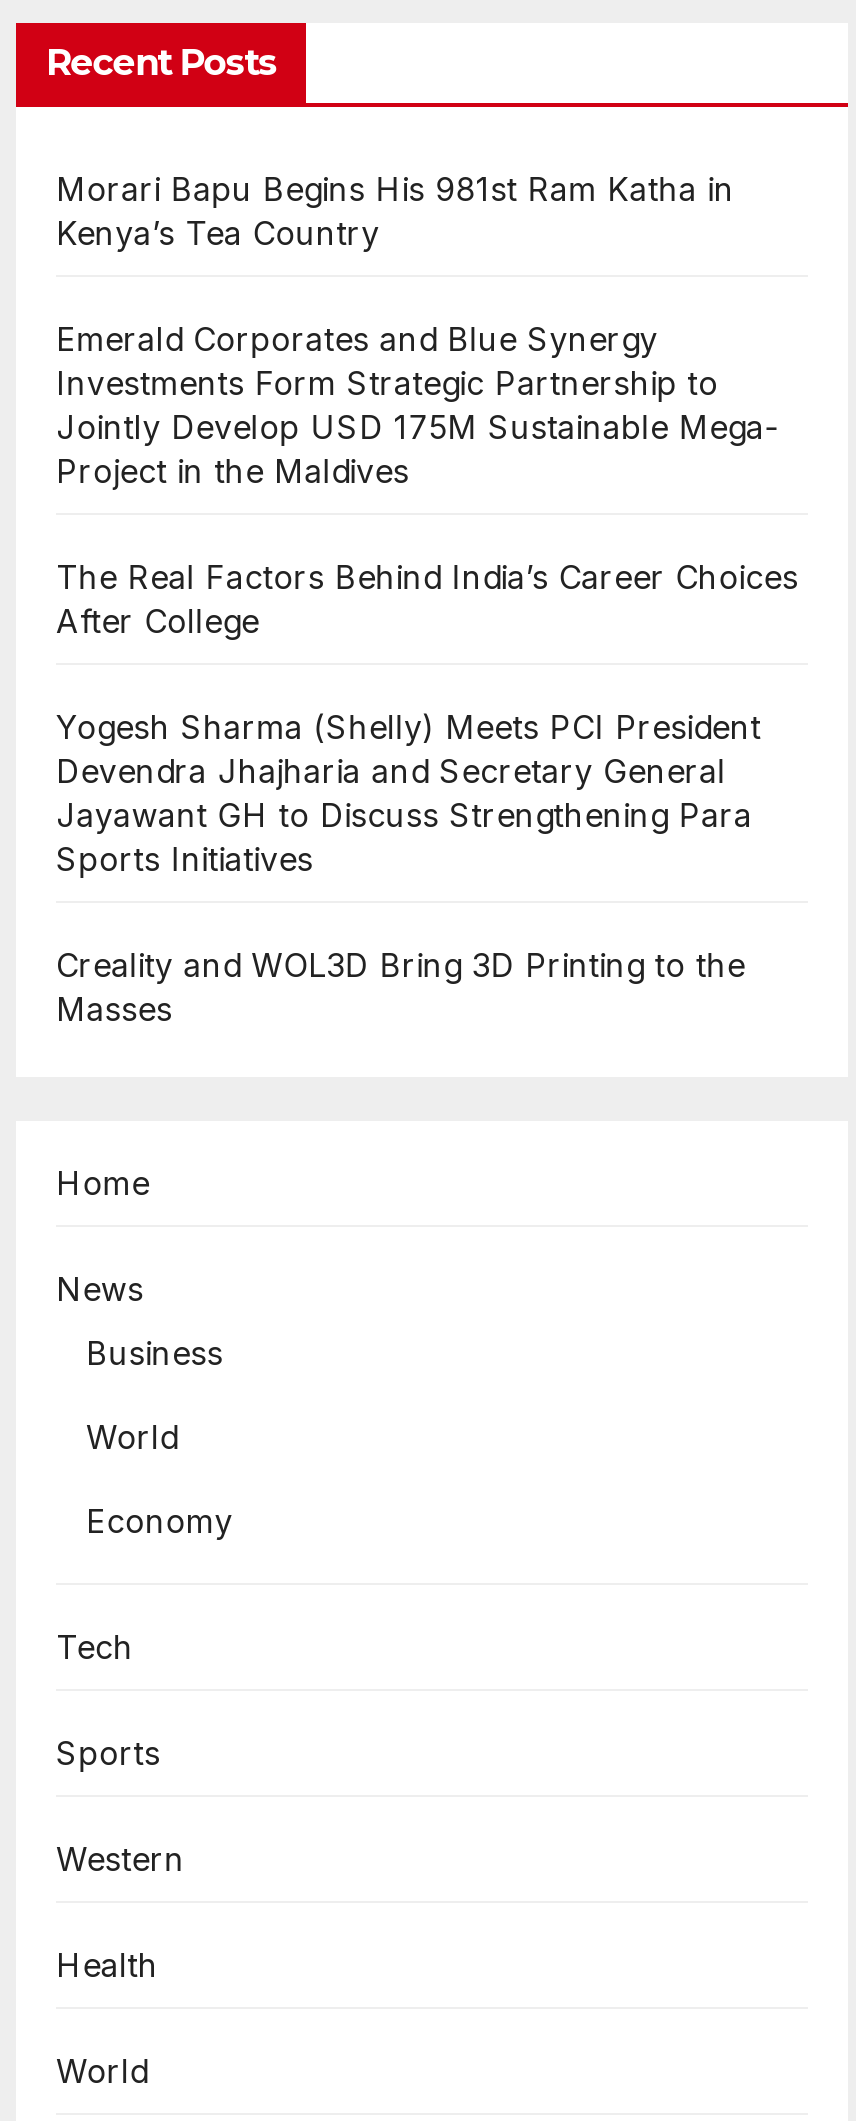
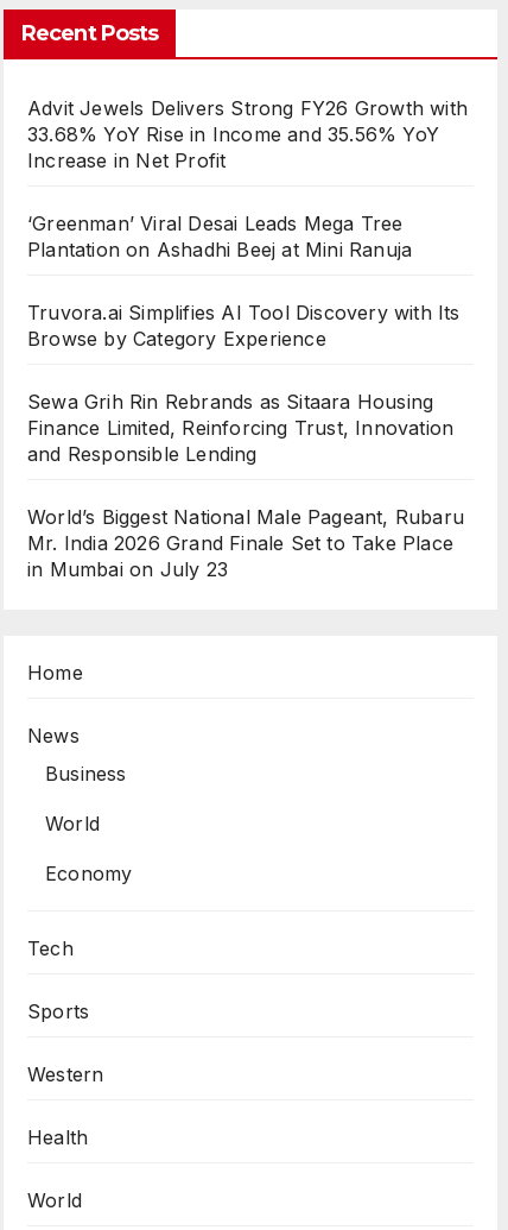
- Morari Bapu Begins His 981st Ram Katha in
- Kenya’s Tea Country
+ Advit Jewels Delivers Strong FY26 Growth with
+ 33.68% YoY Rise in Income and 35.56% YoY
+ Increase in Net Profit

- Emerald Corporates and Blue Synergy
- Investments Form Strategic Partnership to
- Jointly Develop USD 175M Sustainable Mega-
- Project in the Maldives
+ ‘Greenman’ Viral Desai Leads Mega Tree
+ Plantation on Ashadhi Beej at Mini Ranuja

- The Real Factors Behind India’s Career Choices
- After College
+ Truvora.ai Simplifies AI Tool Discovery with Its
+ Browse by Category Experience

- Yogesh Sharma (Shelly) Meets PCI President
- Devendra Jhajharia and Secretary General
- Jayawant GH to Discuss Strengthening Para
- Sports Initiatives
+ Sewa Grih Rin Rebrands as Sitaara Housing
+ Finance Limited, Reinforcing Trust, Innovation
+ and Responsible Lending

- Creality and WOL3D Bring 3D Printing to the
- Masses
+ World’s Biggest National Male Pageant, Rubaru
+ Mr. India 2026 Grand Finale Set to Take Place
+ in Mumbai on July 23
